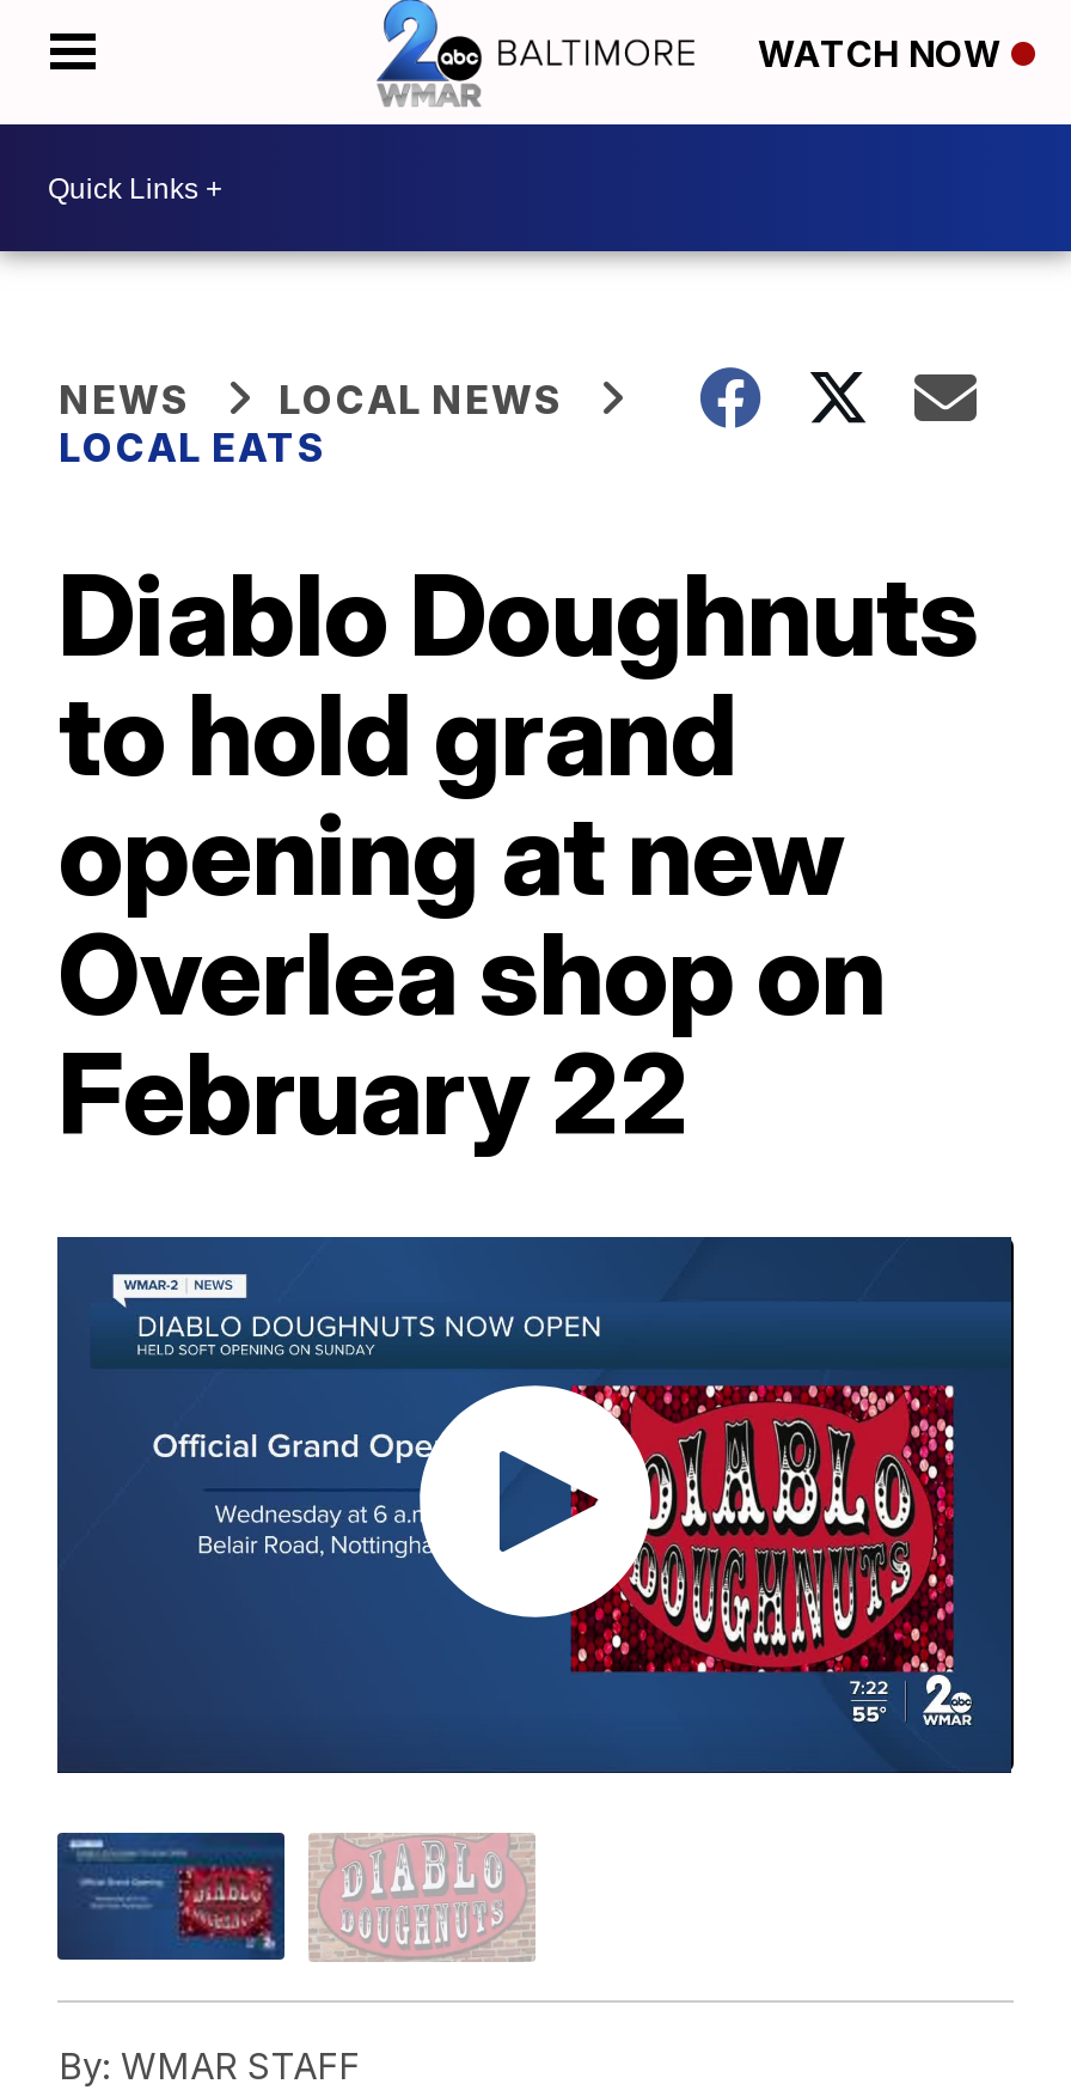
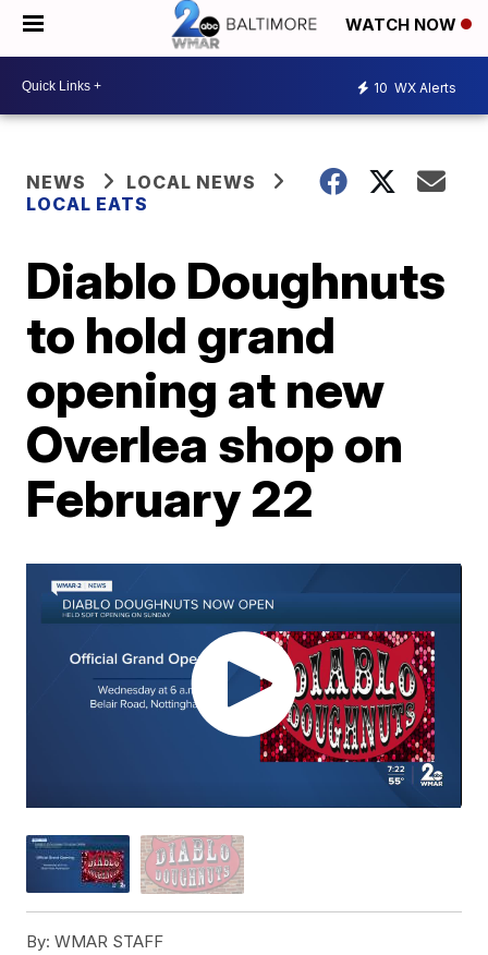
+ 10 WX Alerts
